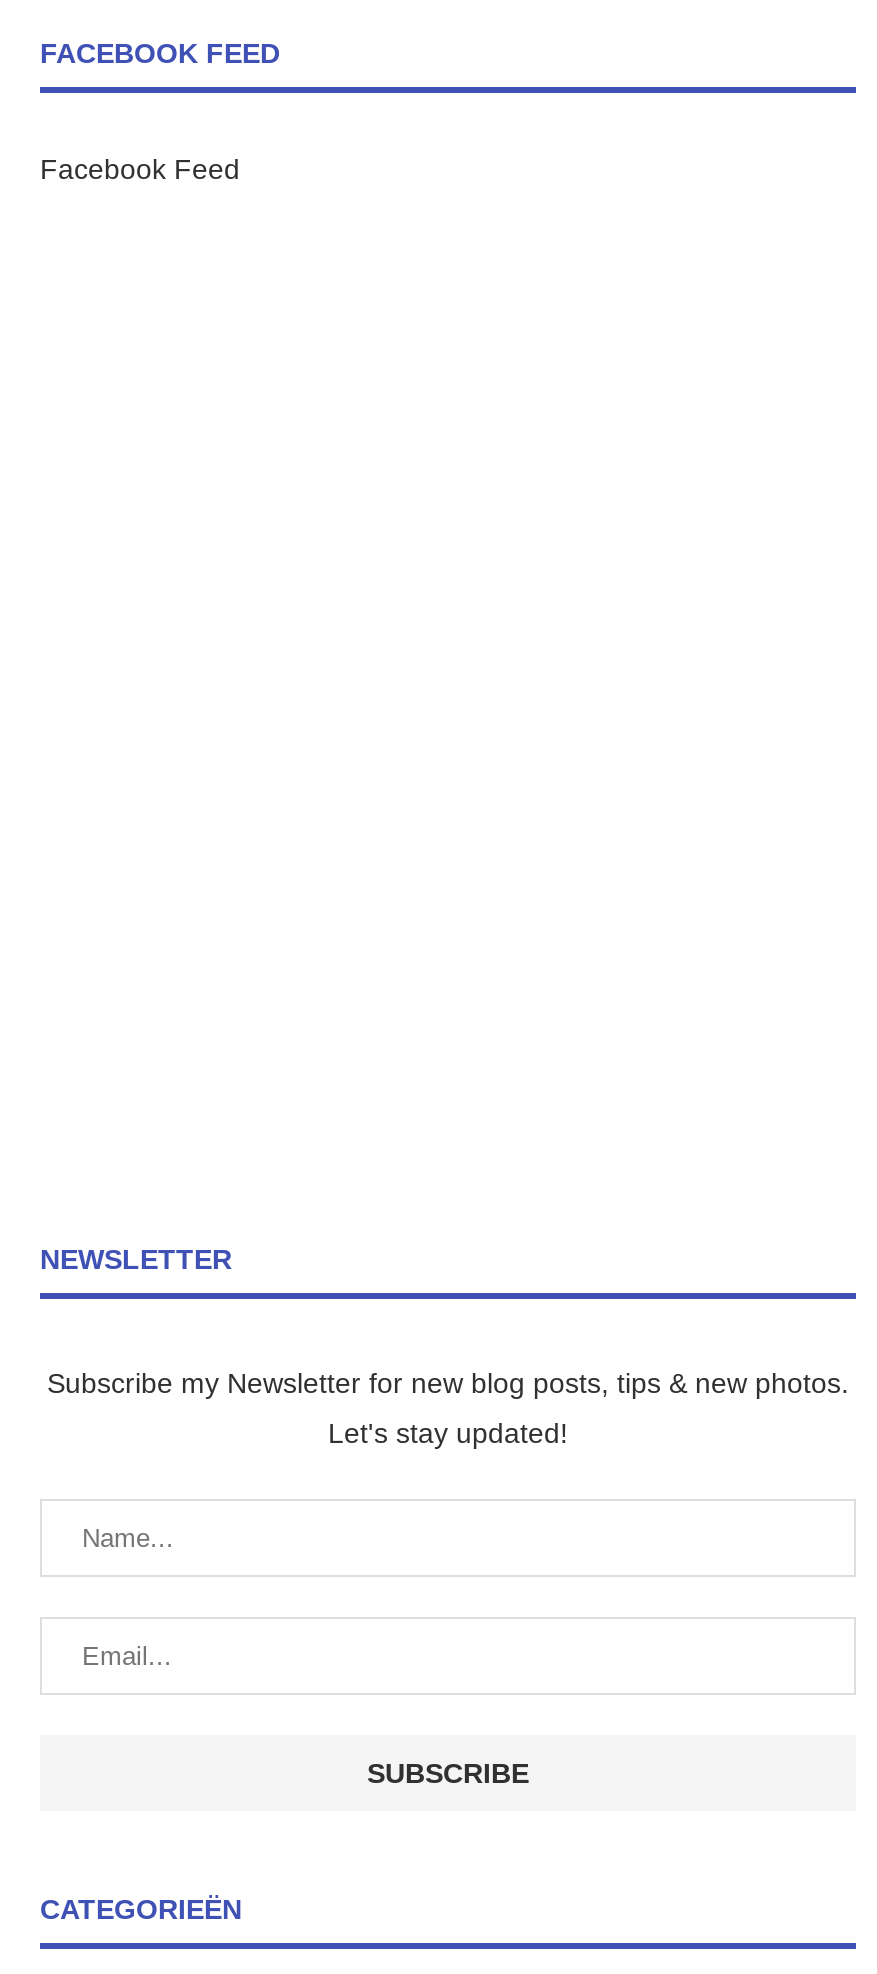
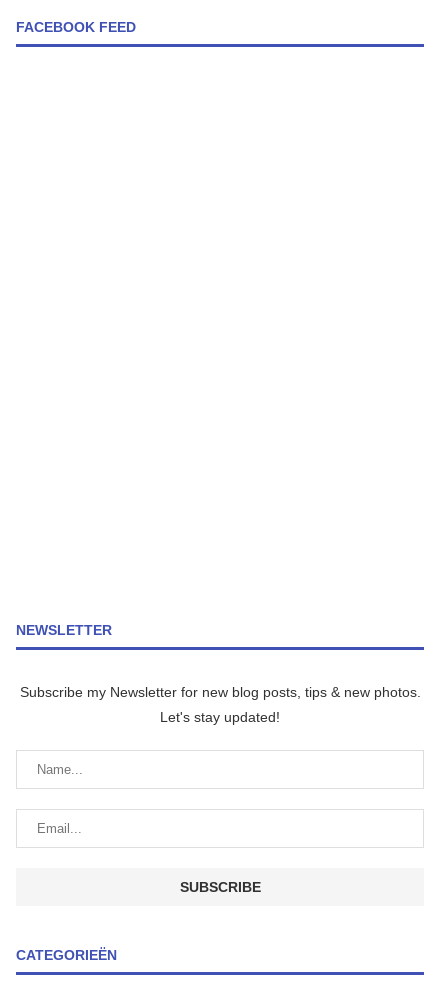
- Facebook Feed
